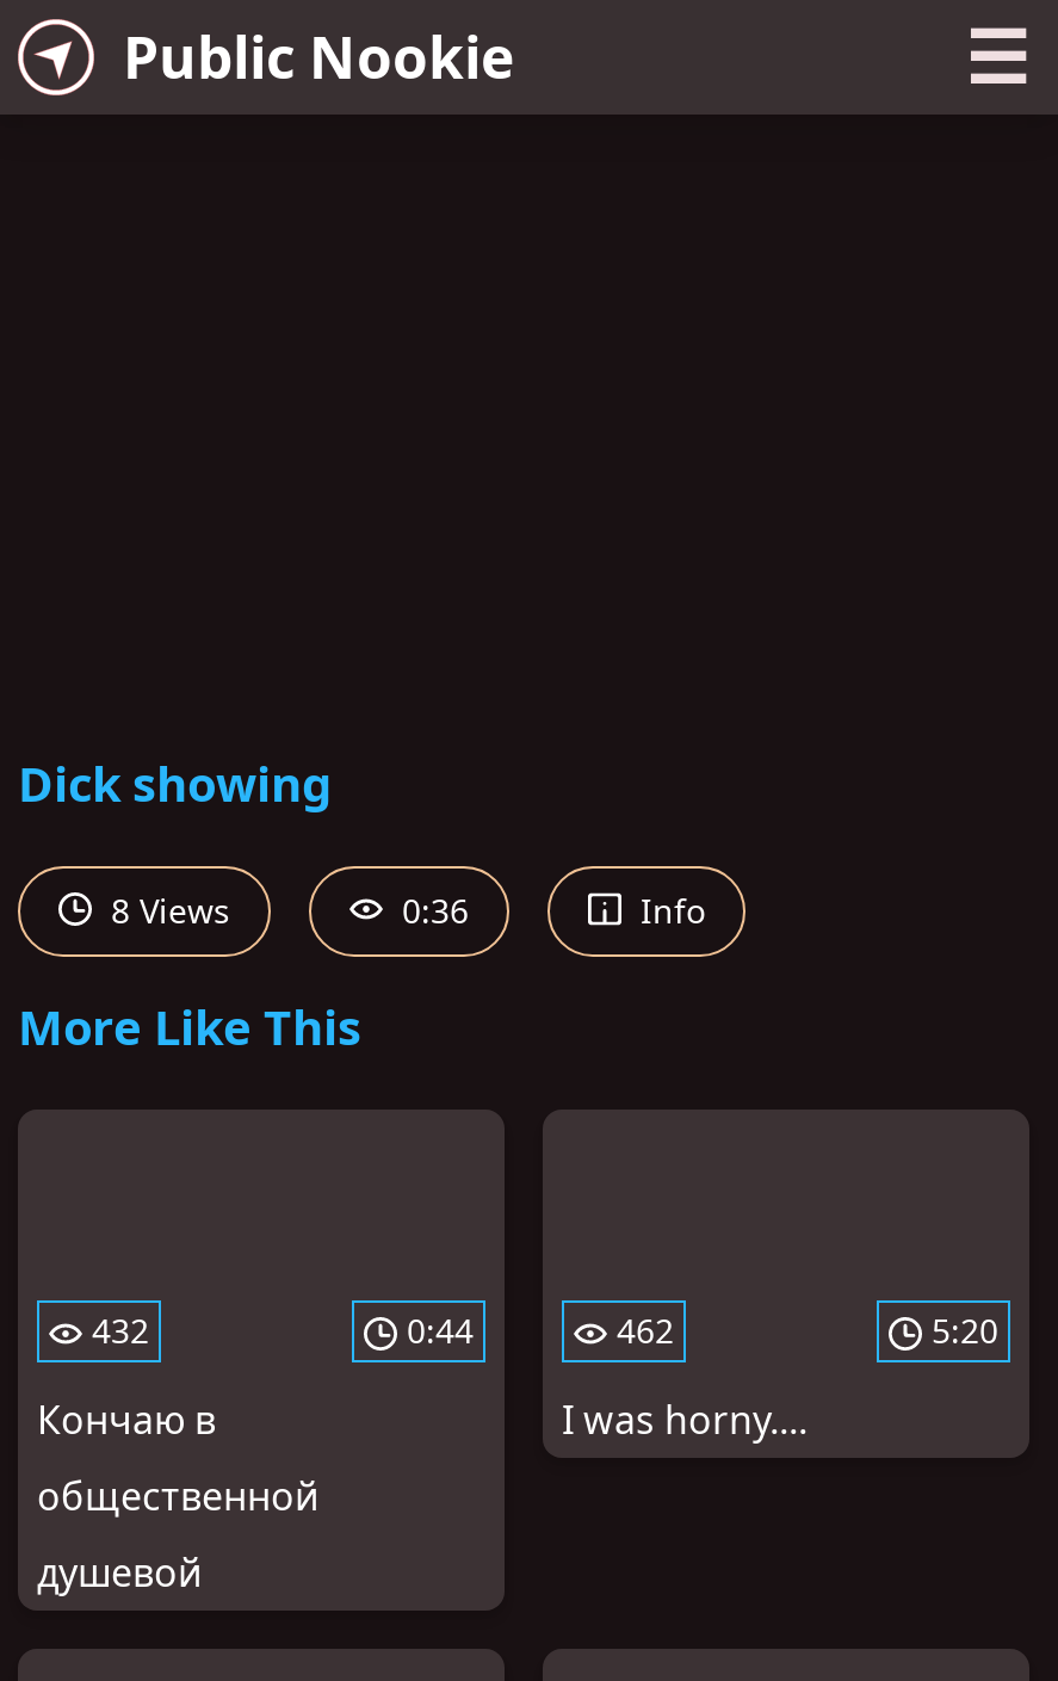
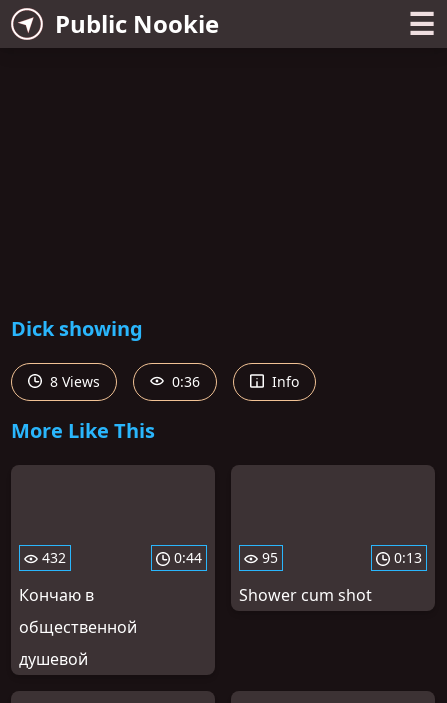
- 462
- 5:20
+ 95
+ 0:13

- I was horny....
+ Shower cum shot
